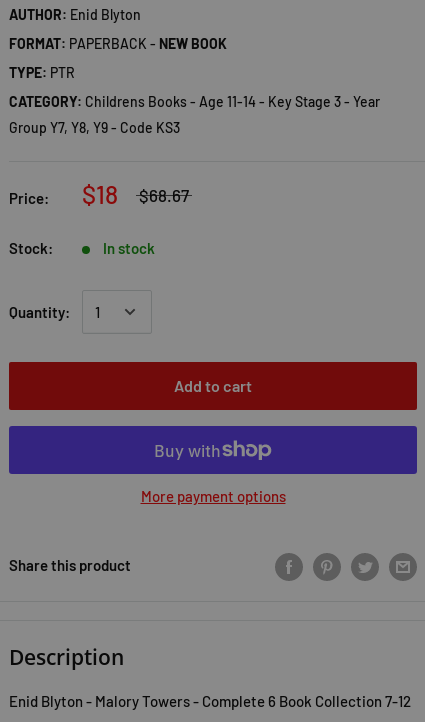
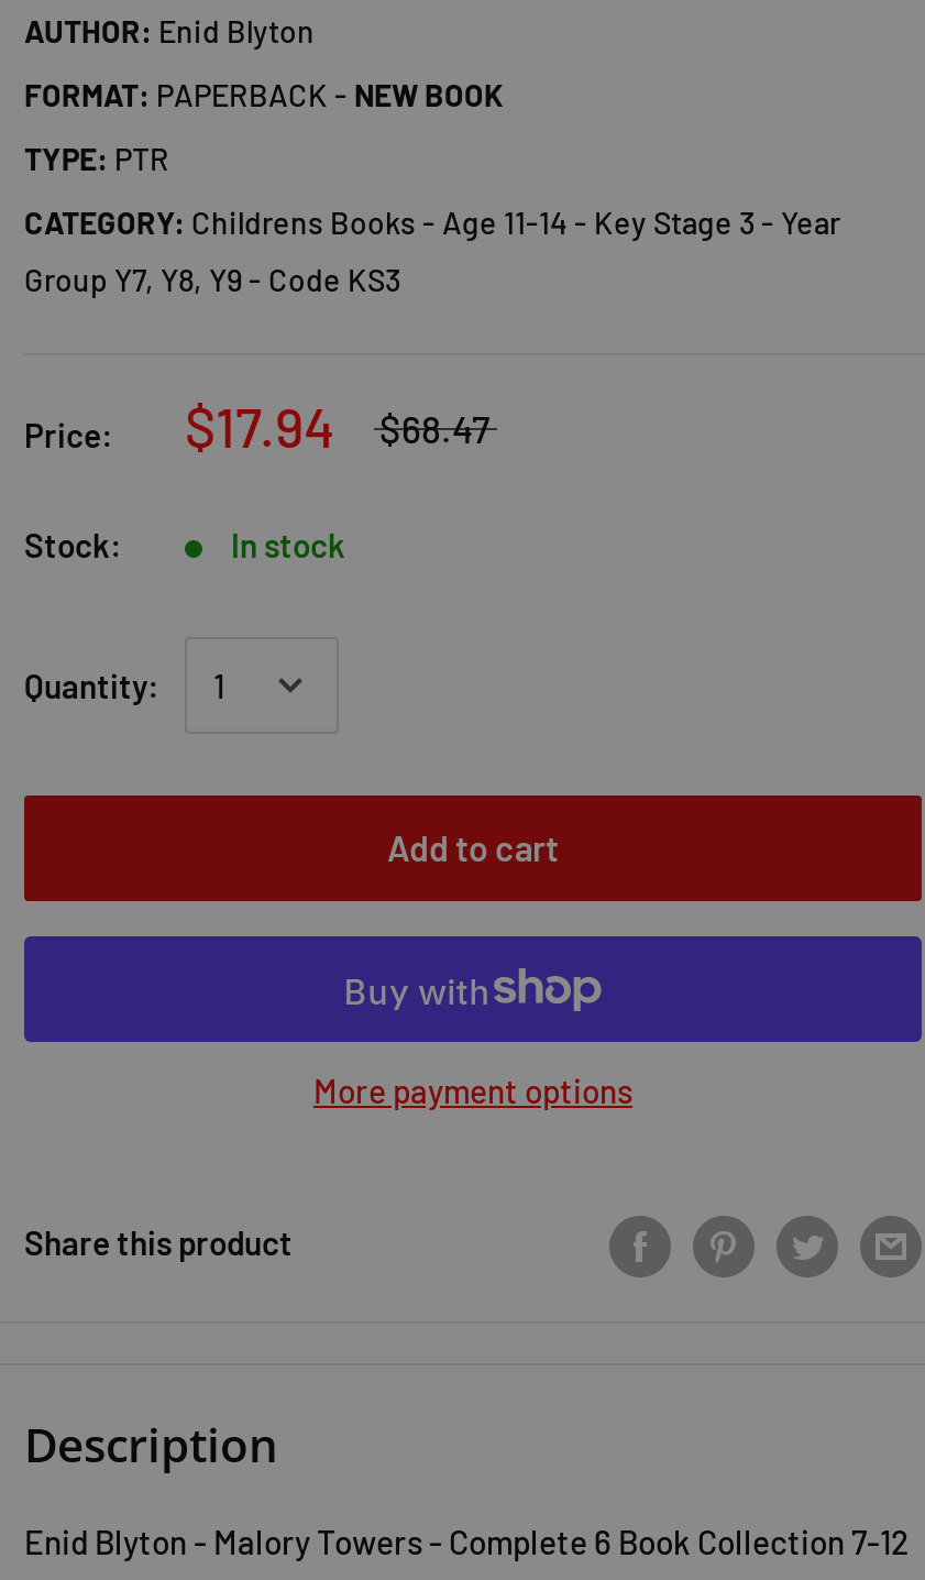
- $18
+ $17.94

- $68.67
+ $68.47
